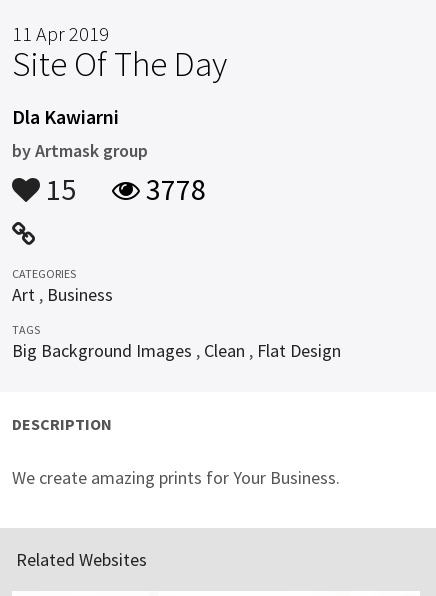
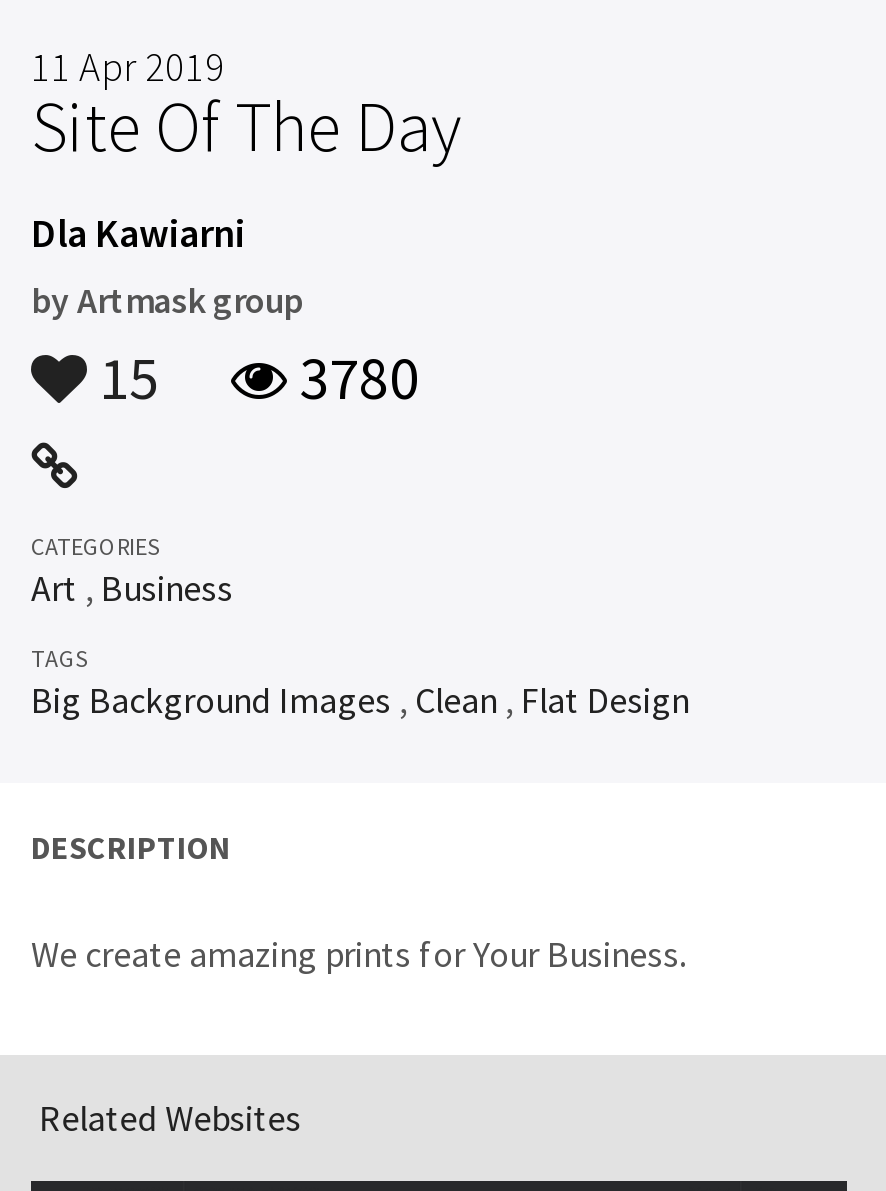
- 15 3778
+ 15 3780
